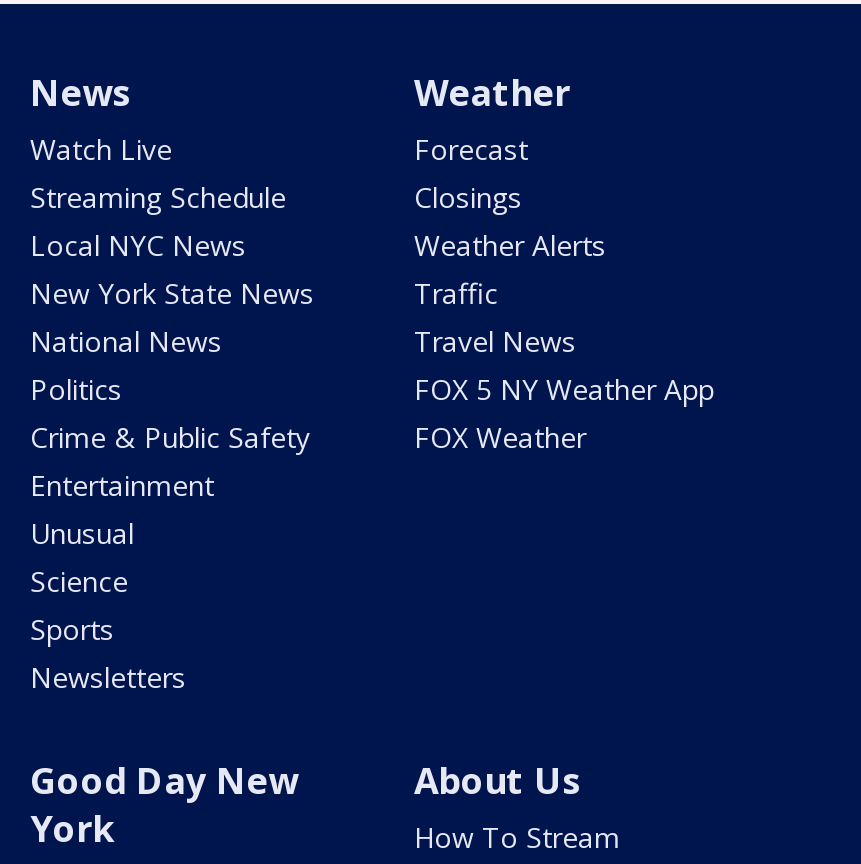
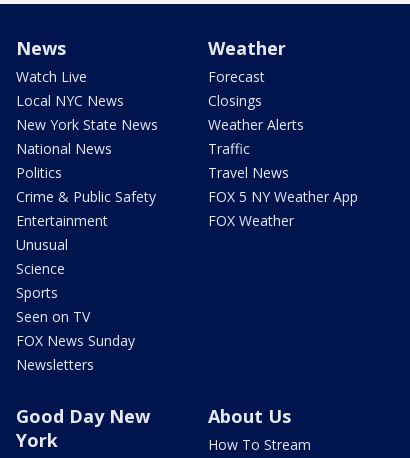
- Streaming Schedule

moved up: Local NYC News | New York State News | National News | ... | Science | Sports

+ Seen on TV
+ FOX News Sunday
